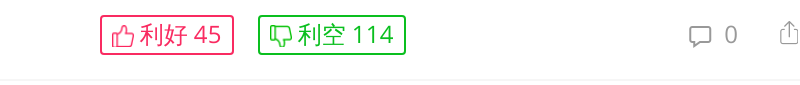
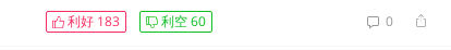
- 利好 45
- 利空 114
+ 利好 183
+ 利空 60
